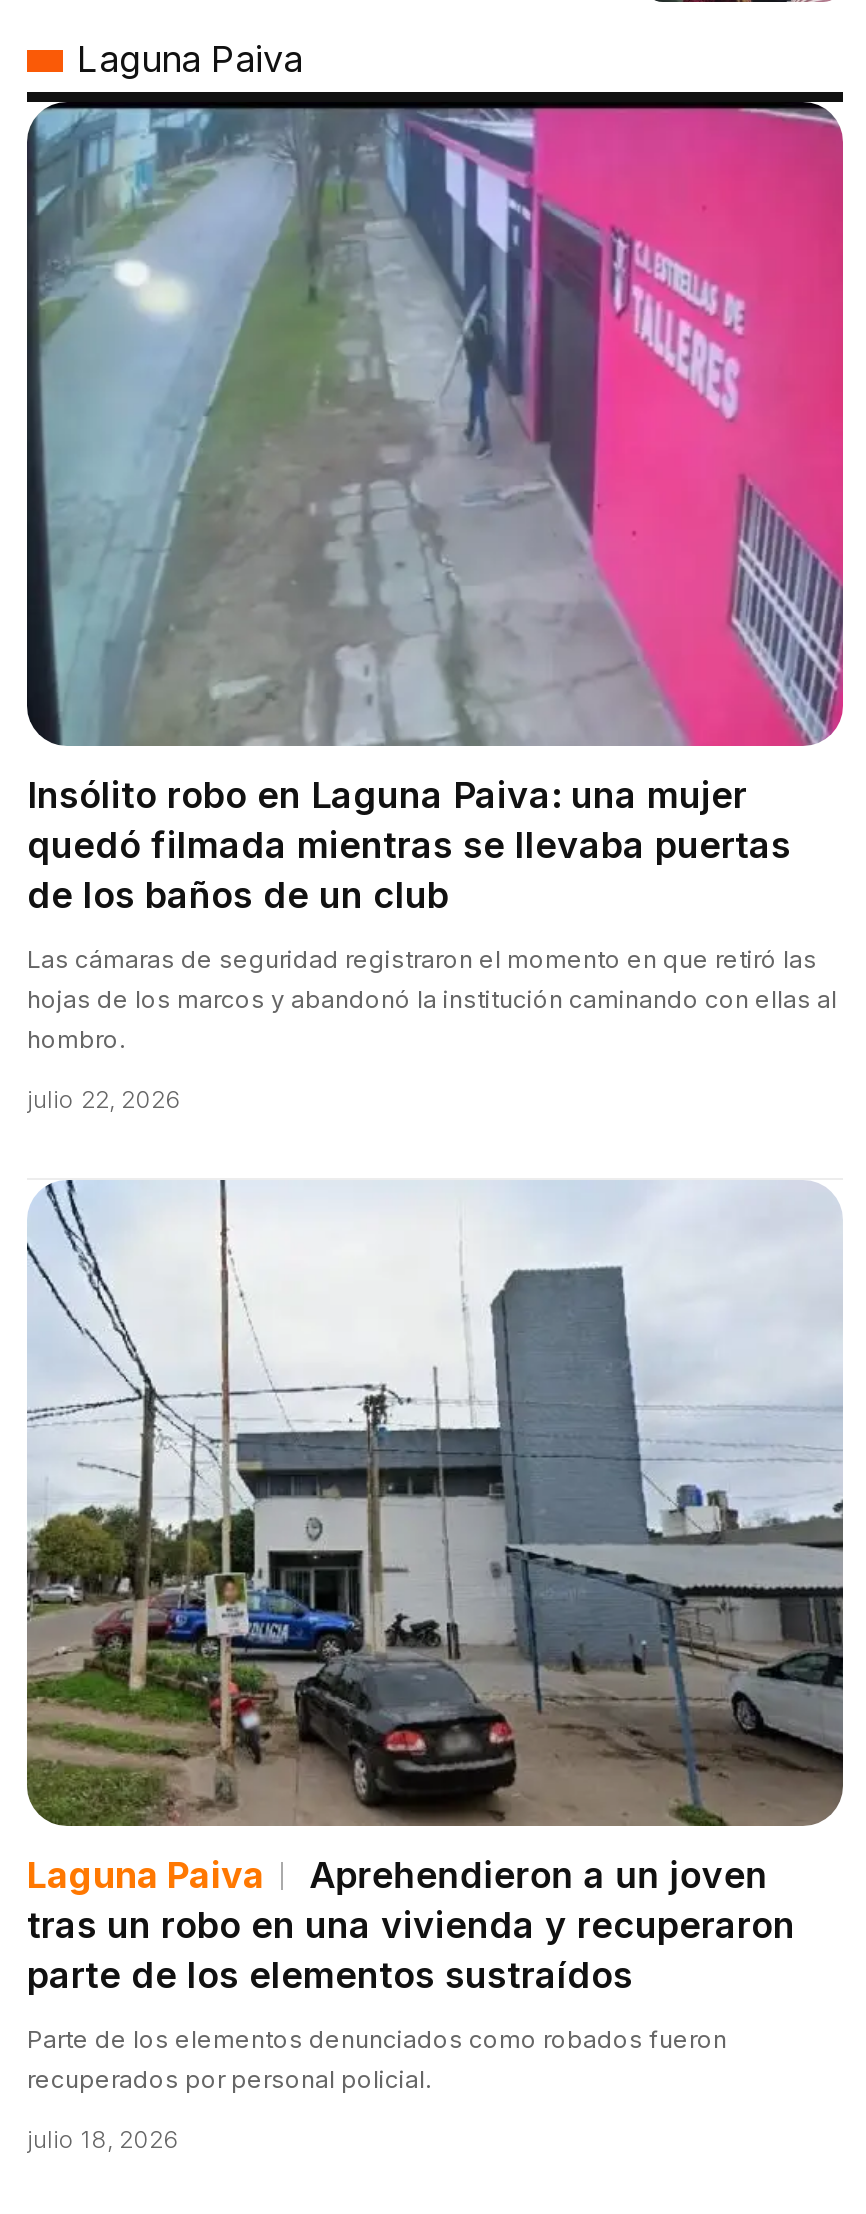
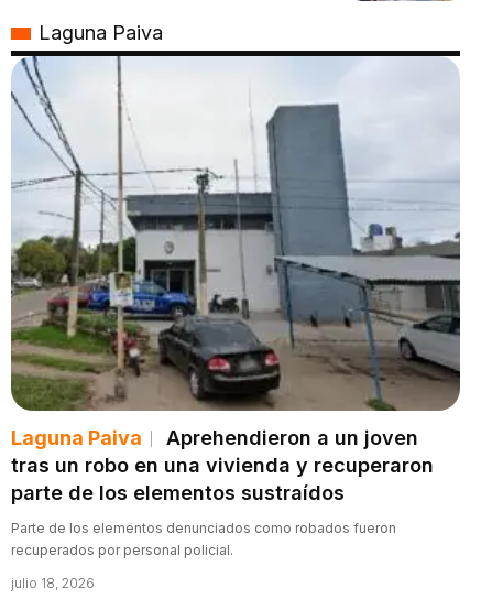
- [image]
- Insólito robo en Laguna Paiva: una mujer
- quedó filmada mientras se llevaba puertas
- de los baños de un club
- Las cámaras de seguridad registraron el momento en que retiró las
- hojas de los marcos y abandonó la institución caminando con ellas al
- hombro.
- julio 22, 2026
